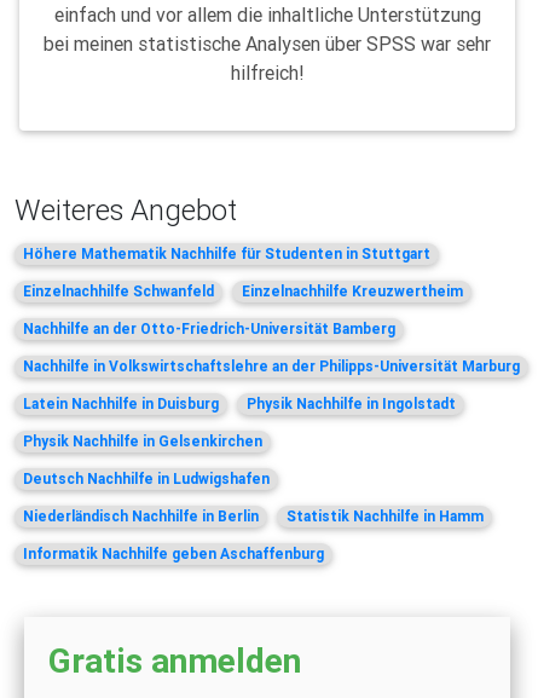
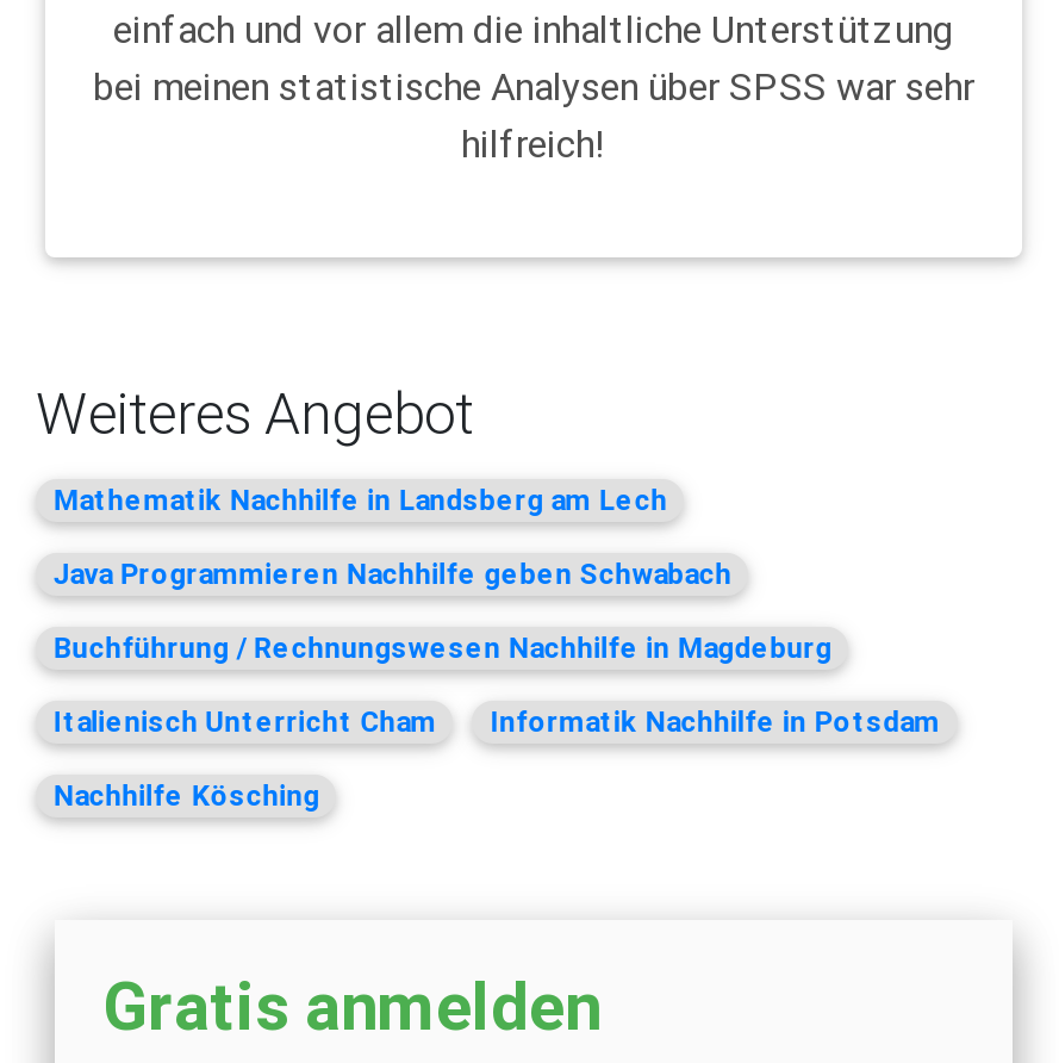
- Höhere Mathematik Nachhilfe für Studenten in Stuttgart
- Einzelnachhilfe Schwanfeld
- Einzelnachhilfe Kreuzwertheim
- Nachhilfe an der Otto-Friedrich-Universität Bamberg
- Nachhilfe in Volkswirtschaftslehre an der Philipps-Universität Marburg
- Latein Nachhilfe in Duisburg
- Physik Nachhilfe in Ingolstadt
- Physik Nachhilfe in Gelsenkirchen
- Deutsch Nachhilfe in Ludwigshafen
- Niederländisch Nachhilfe in Berlin
- Statistik Nachhilfe in Hamm
- Informatik Nachhilfe geben Aschaffenburg
+ Mathematik Nachhilfe in Landsberg am Lech
+ Java Programmieren Nachhilfe geben Schwabach
+ Buchführung / Rechnungswesen Nachhilfe in Magdeburg
+ Italienisch Unterricht Cham
+ Informatik Nachhilfe in Potsdam
+ Nachhilfe Kösching
